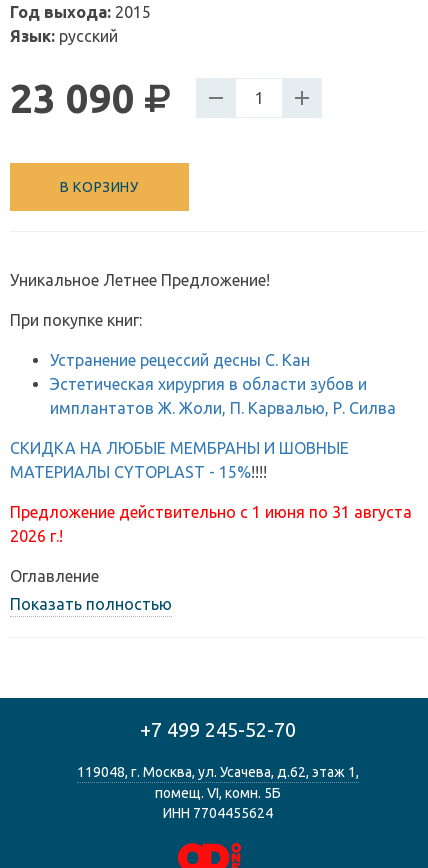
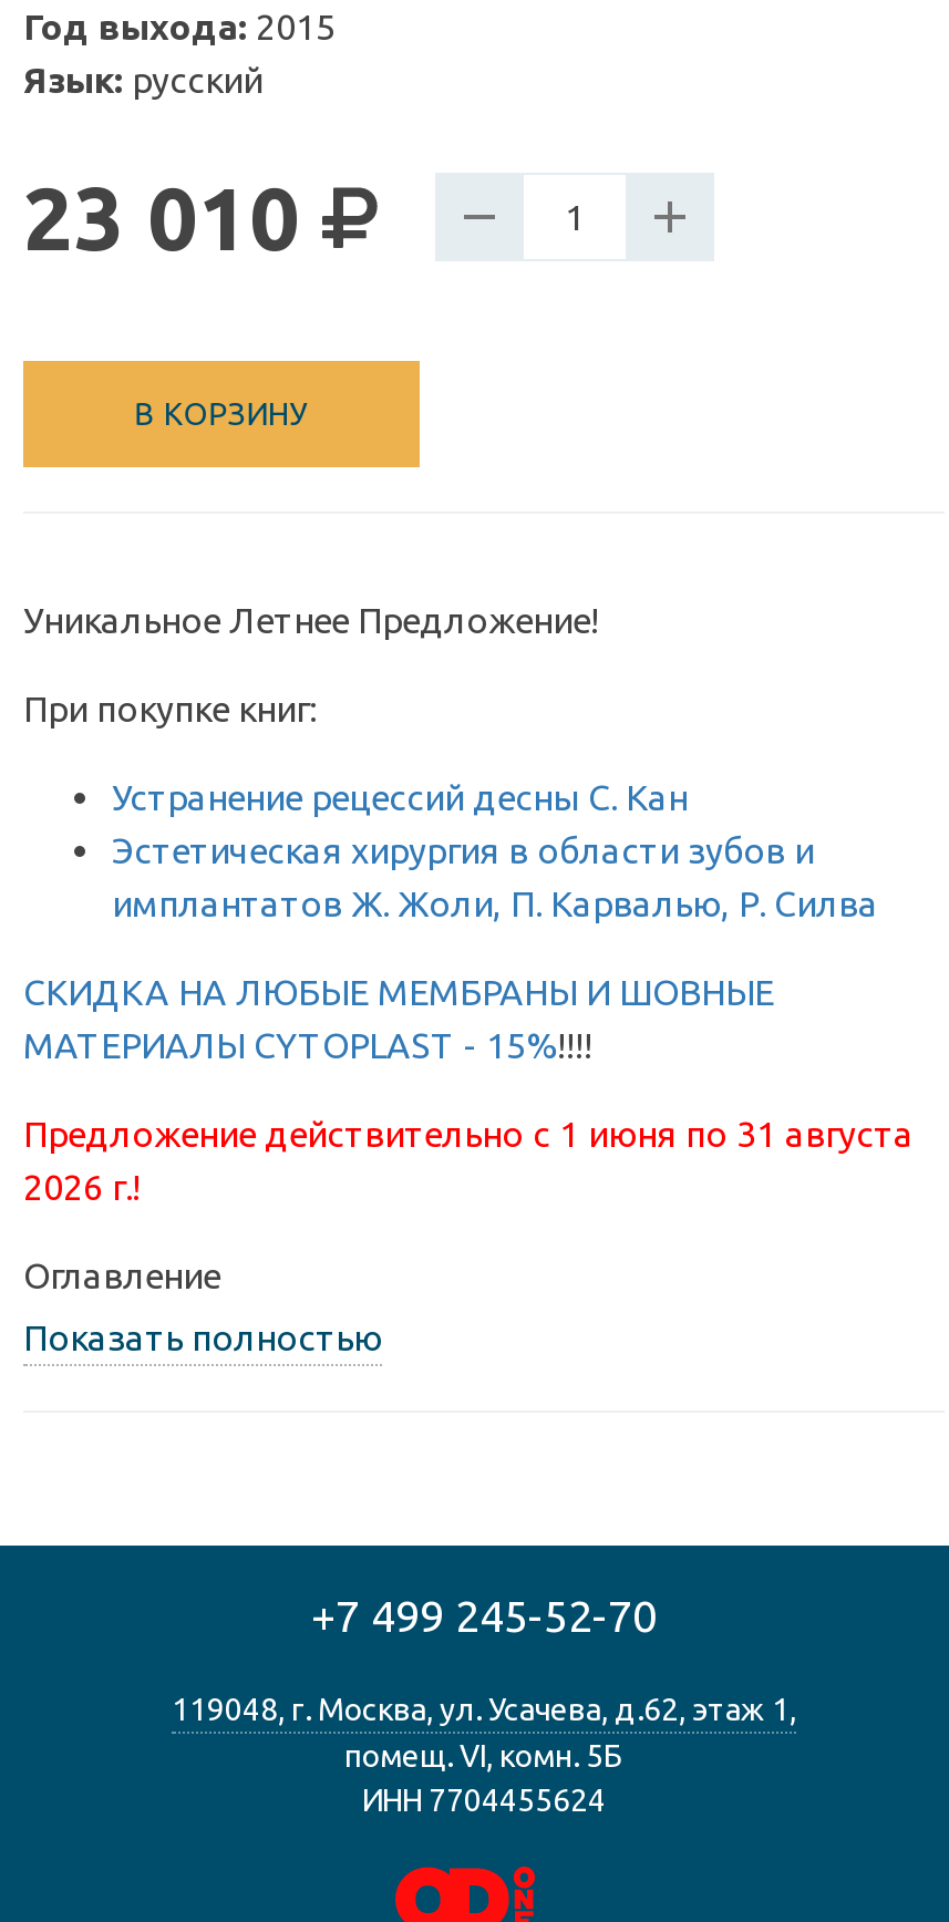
- 23 090
+ 23 010
